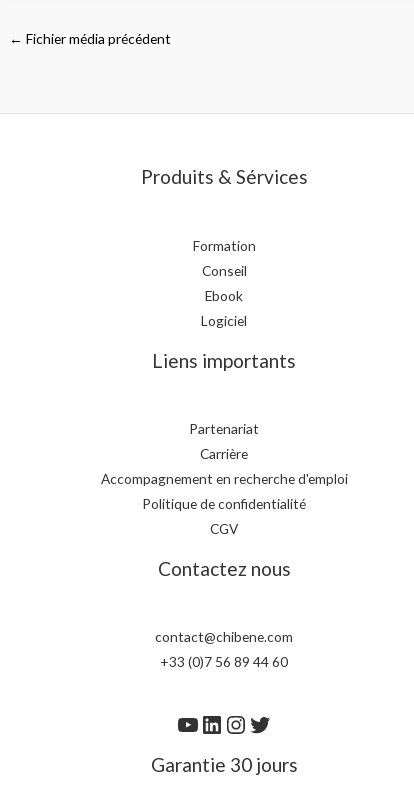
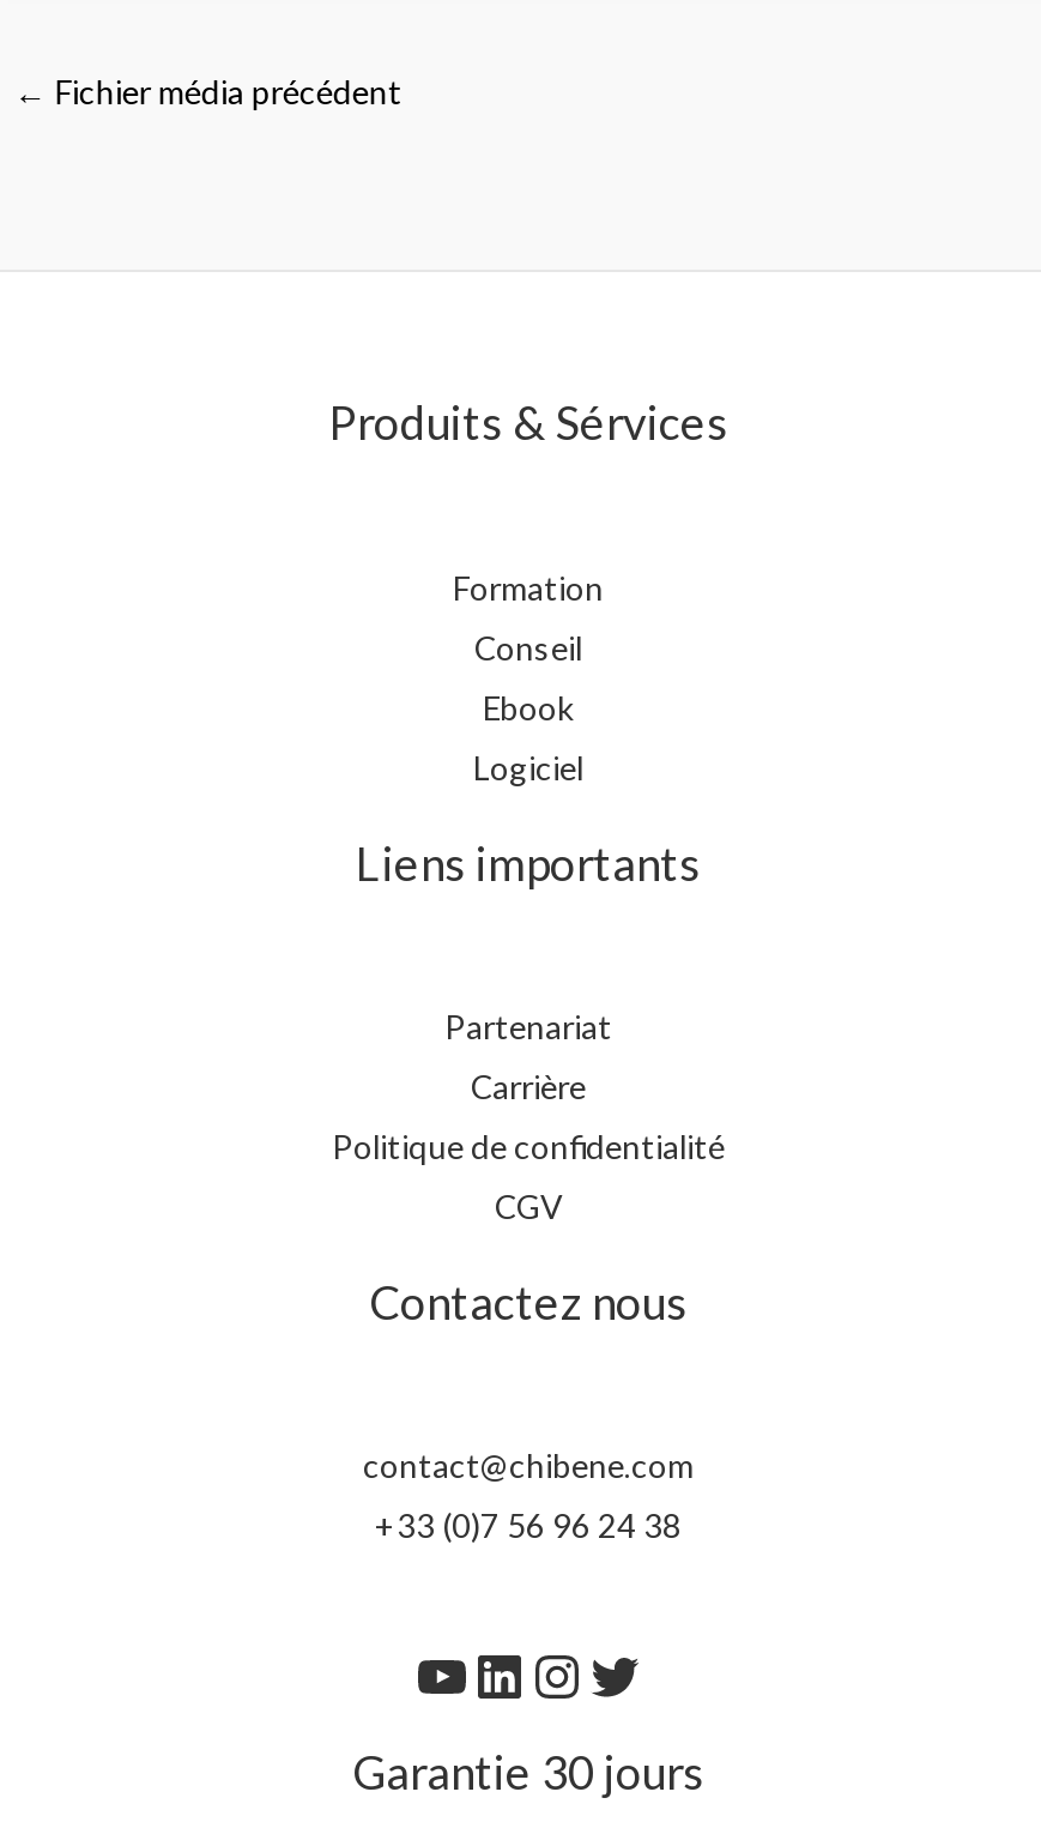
- Accompagnement en recherche d'emploi

- +33 (0)7 56 89 44 60
+ +33 (0)7 56 96 24 38
